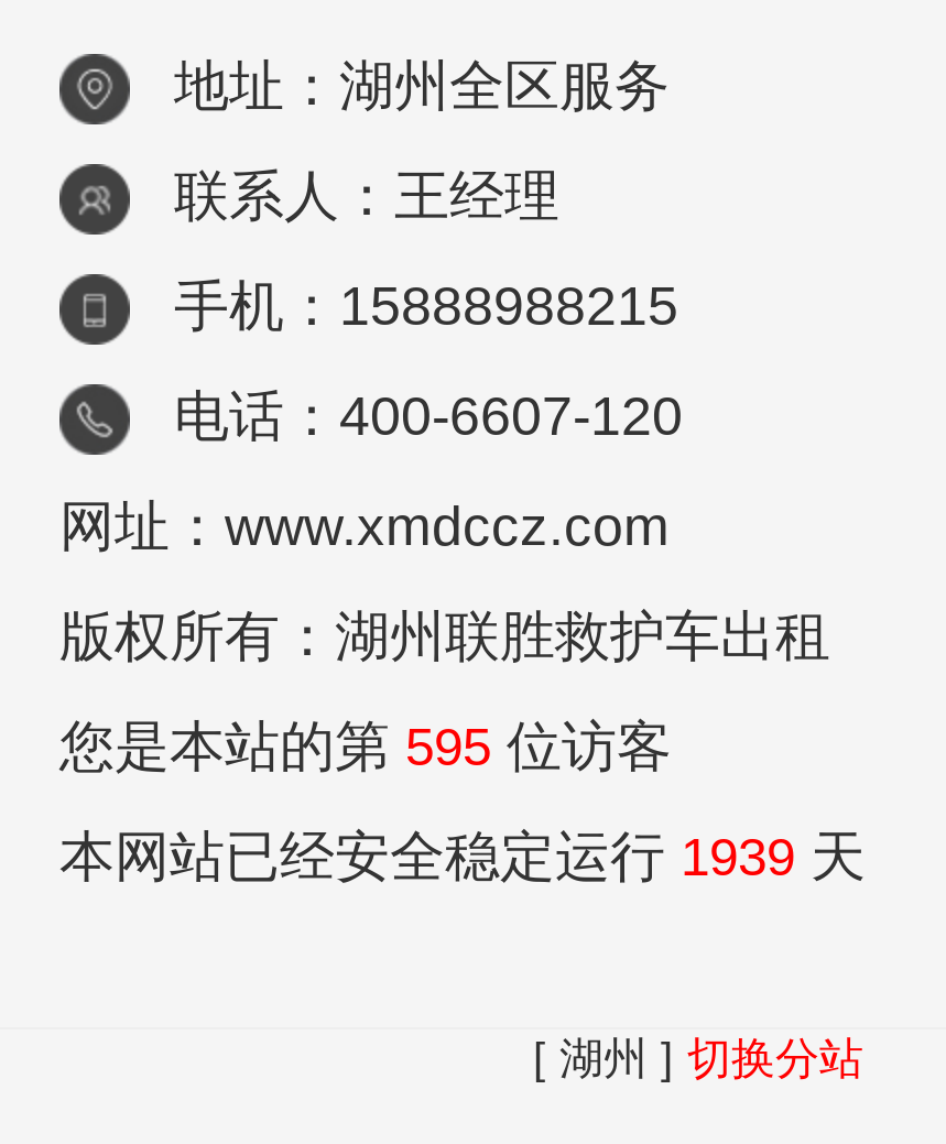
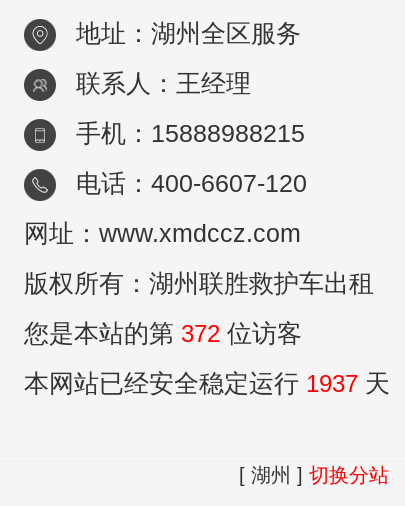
- 您是本站的第595位访客
+ 您是本站的第372位访客

- 本网站已经安全稳定运行1939天
+ 本网站已经安全稳定运行1937天
